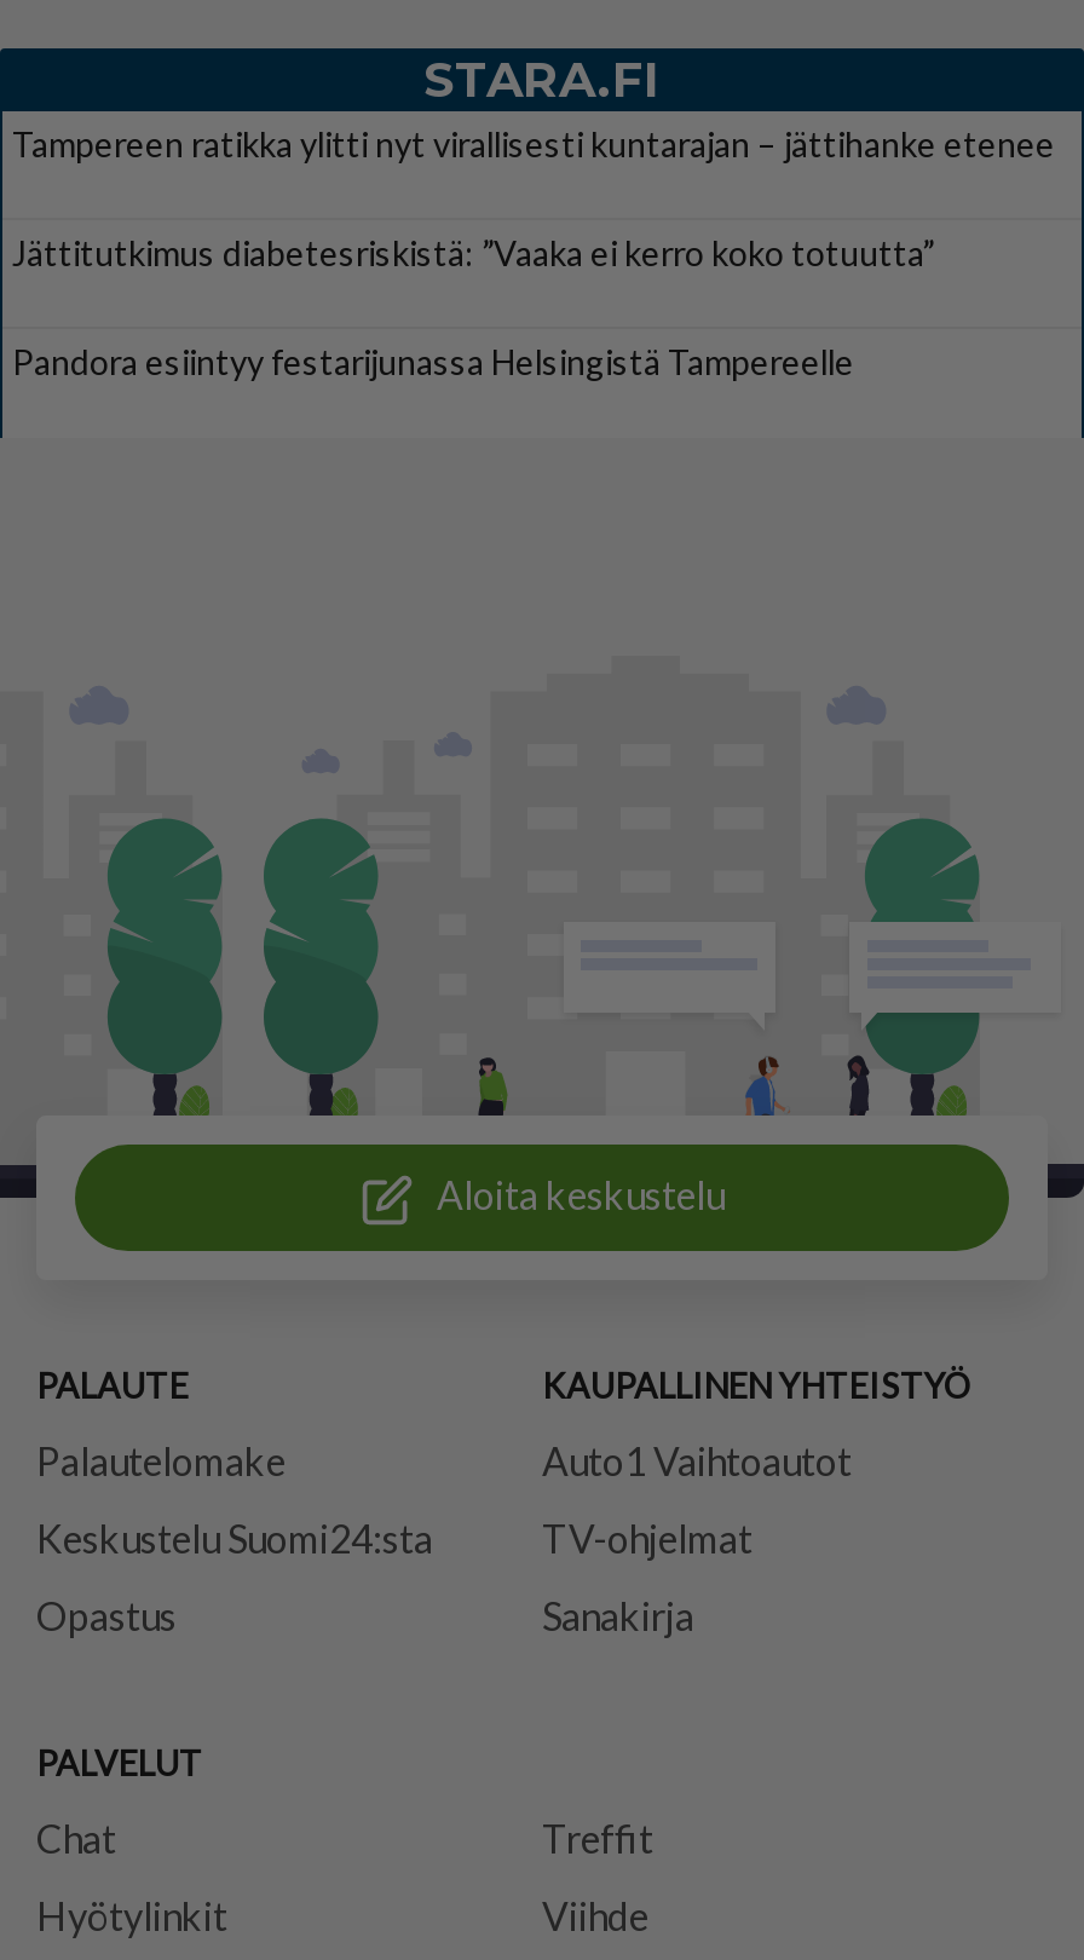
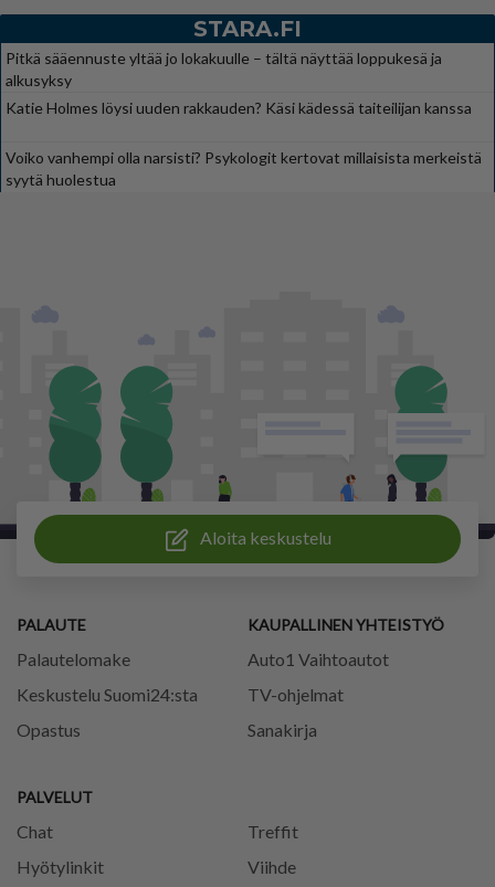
- Tampereen ratikka ylitti nyt virallisesti kuntarajan – jättihanke etenee
+ Pitkä sääennuste yltää jo lokakuulle – tältä näyttää loppukesä ja
+ alkusyksy

- Jättitutkimus diabetesriskistä: ”Vaaka ei kerro koko totuutta”
+ Katie Holmes löysi uuden rakkauden? Käsi kädessä taiteilijan kanssa

- Pandora esiintyy festarijunassa Helsingistä Tampereelle
+ Voiko vanhempi olla narsisti? Psykologit kertovat millaisista merkeistä
+ syytä huolestua
